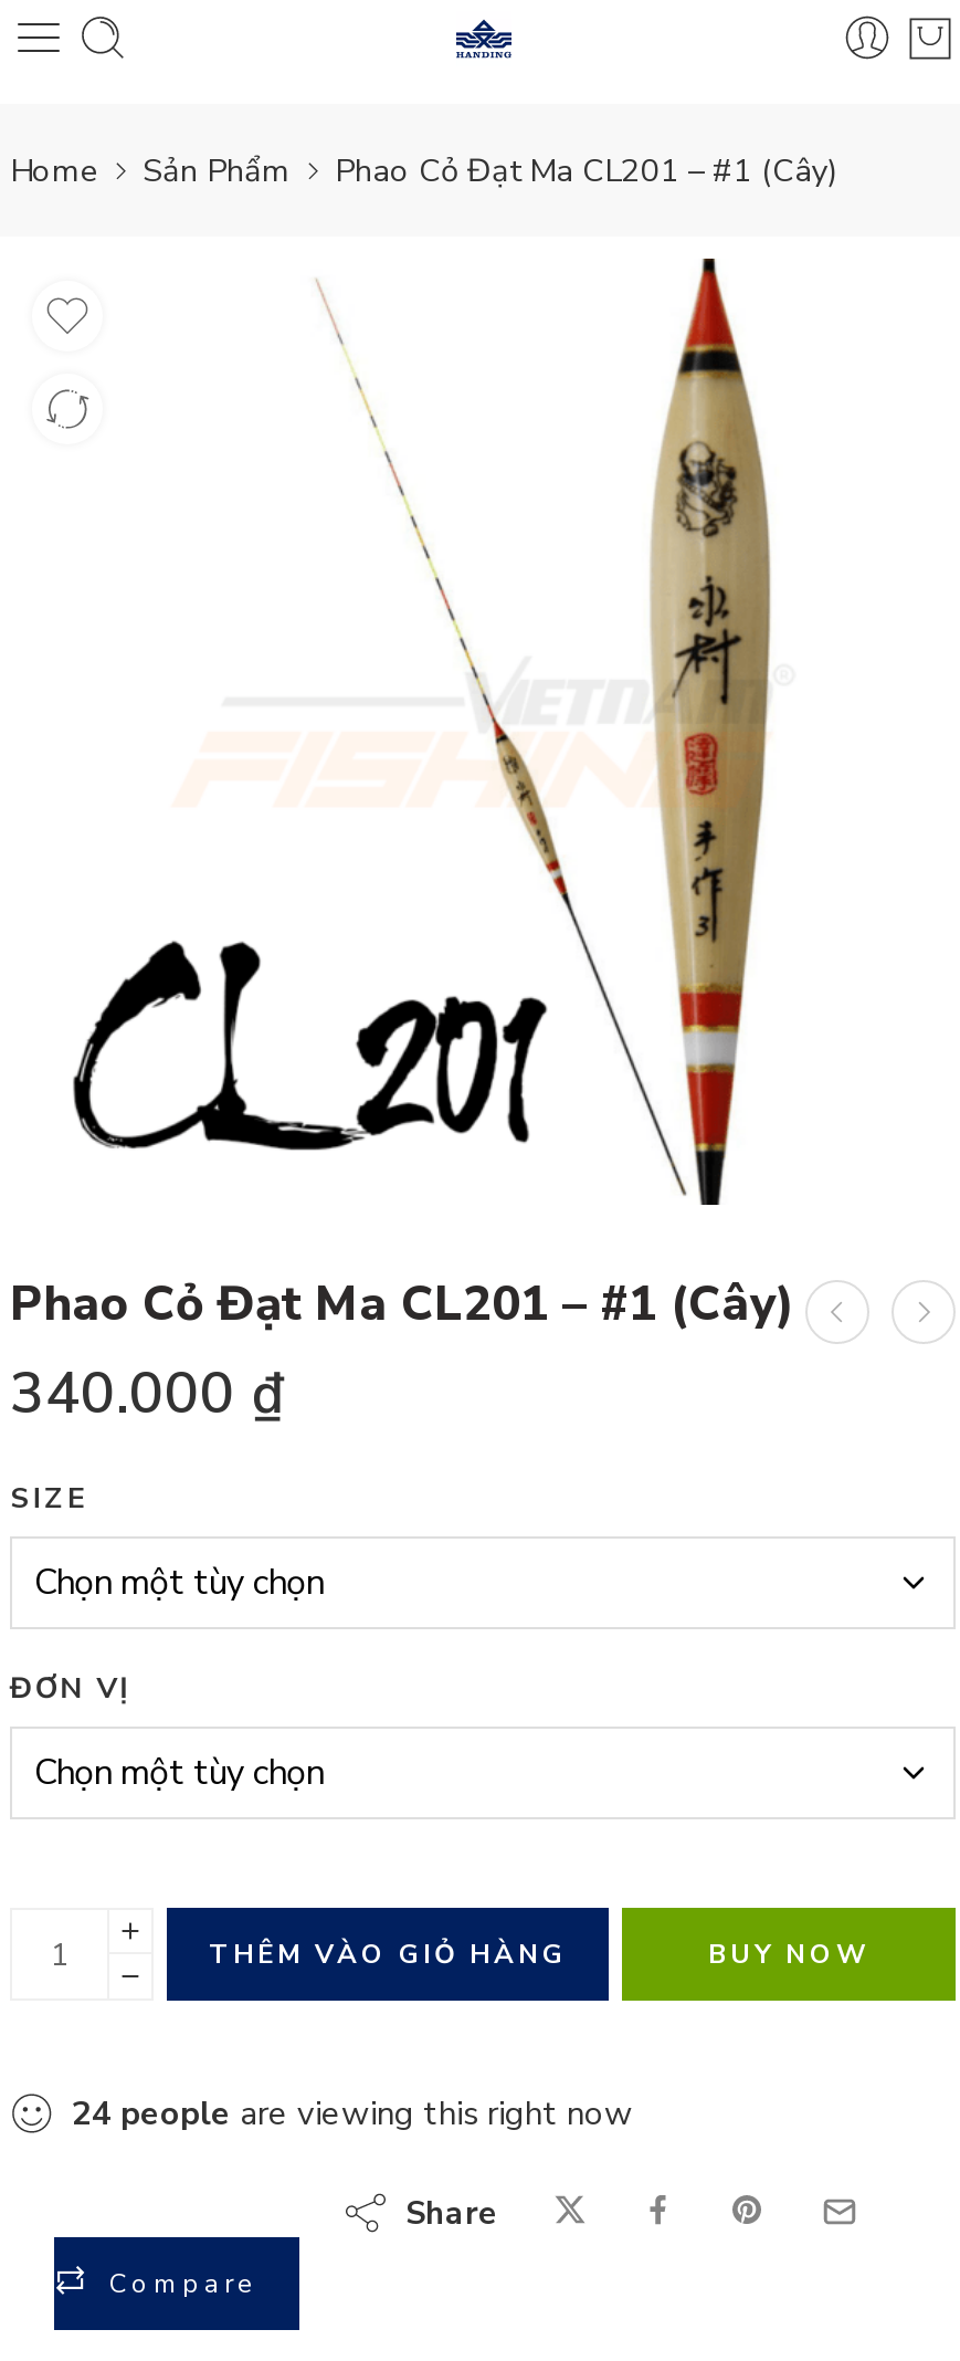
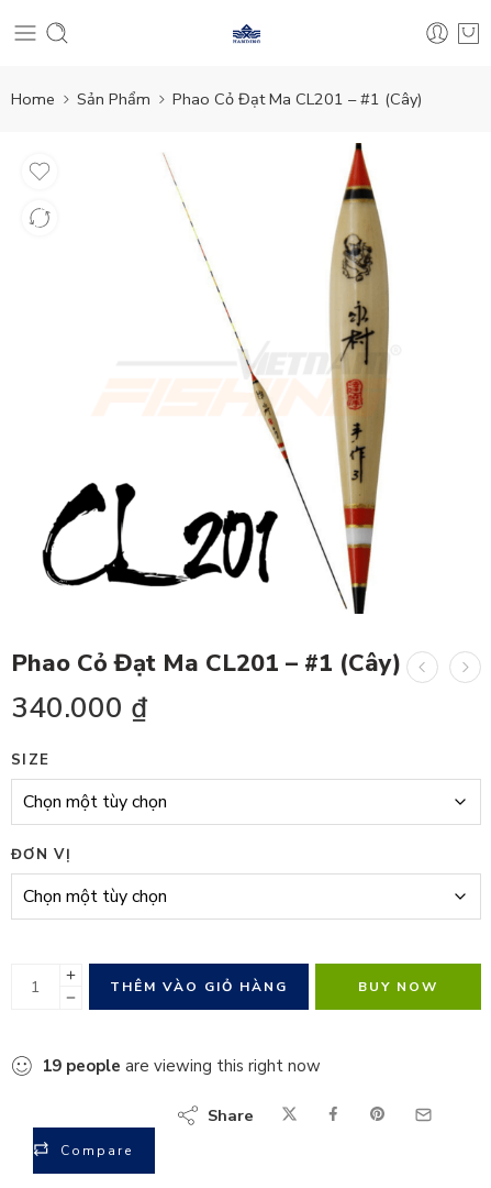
- 24 people are viewing this right now
+ 19 people are viewing this right now
